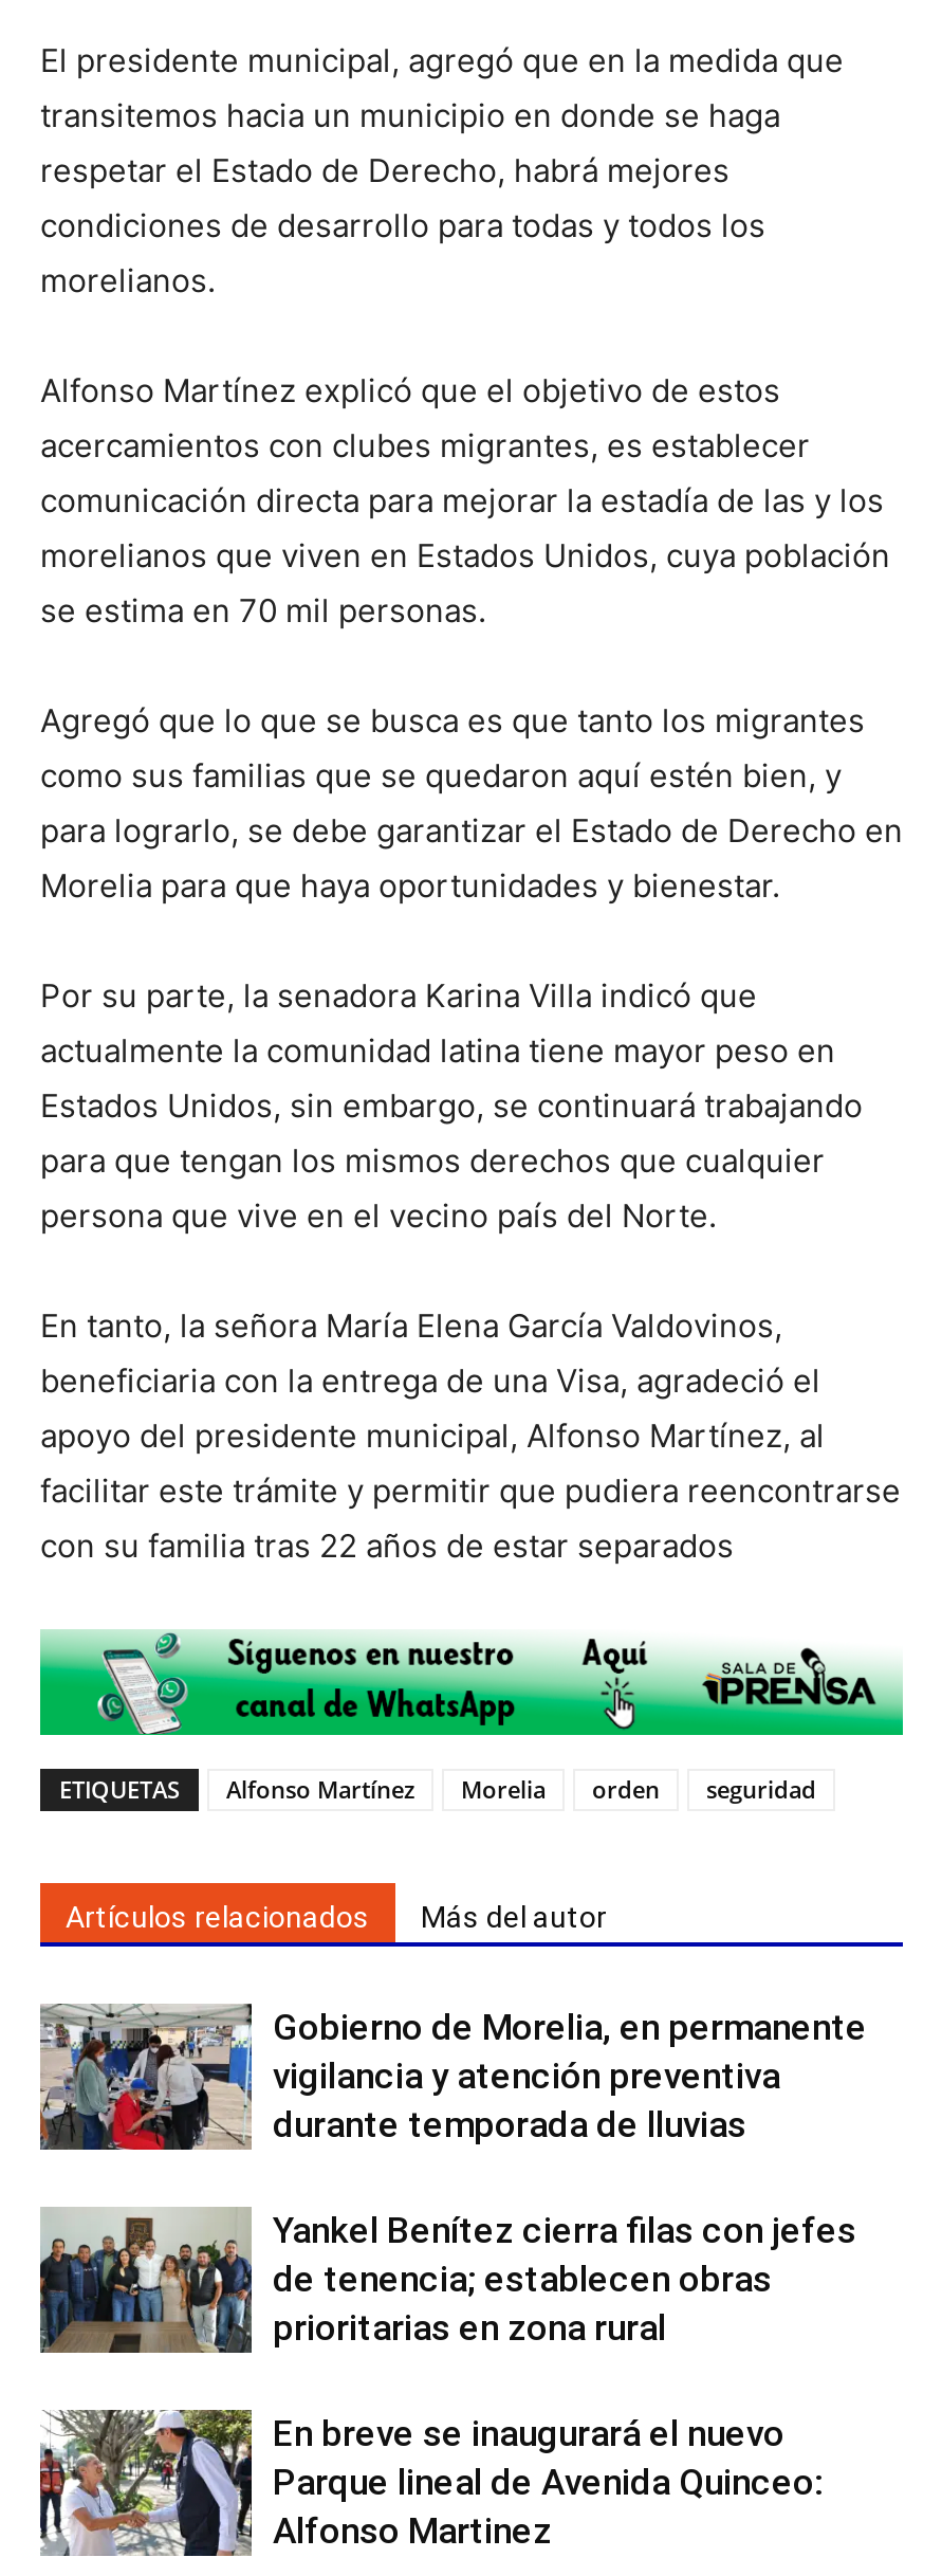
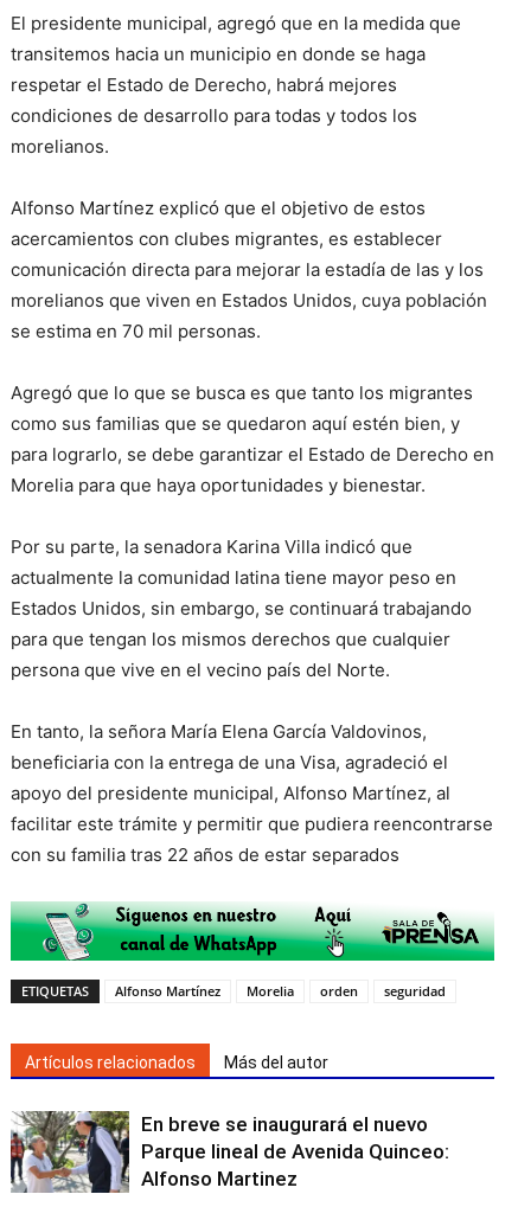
- [image]
- Gobierno de Morelia, en permanente
- vigilancia y atención preventiva
- durante temporada de lluvias
- Yankel Benítez cierra filas con jefes
- de tenencia; establecen obras
- prioritarias en zona rural

- [image]
